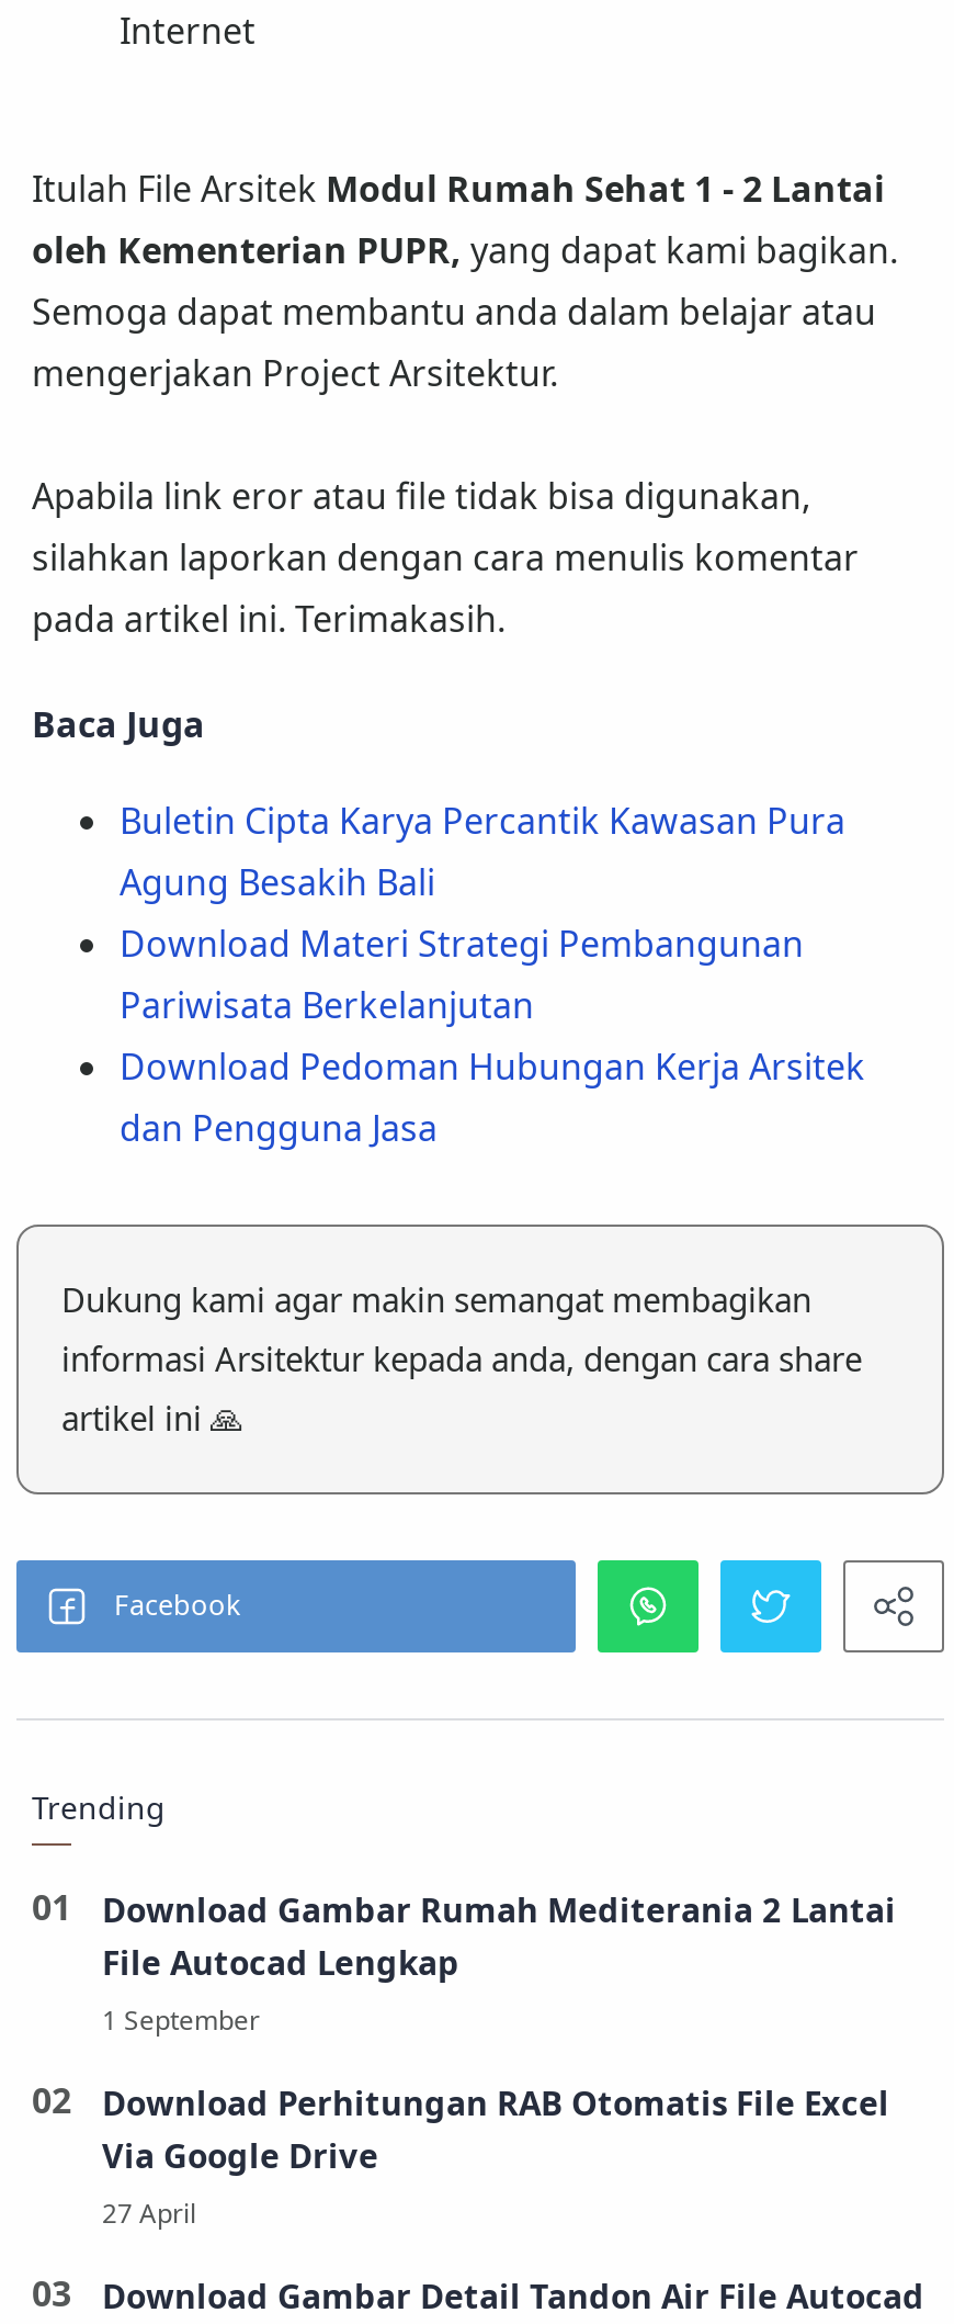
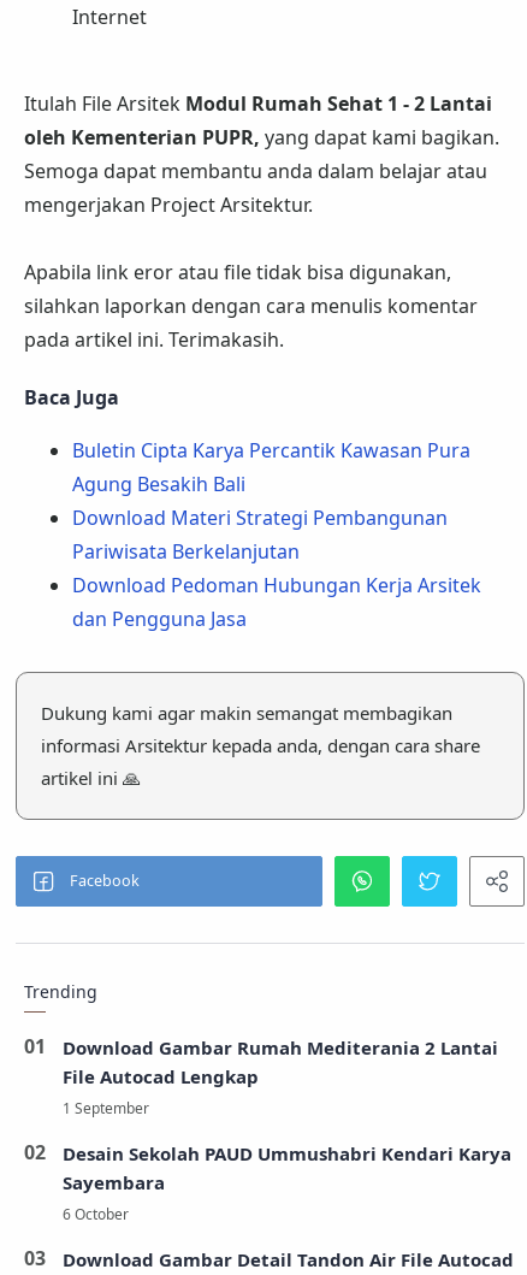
- Download Perhitungan RAB Otomatis File Excel
- Via Google Drive
+ Desain Sekolah PAUD Ummushabri Kendari Karya
+ Sayembara
